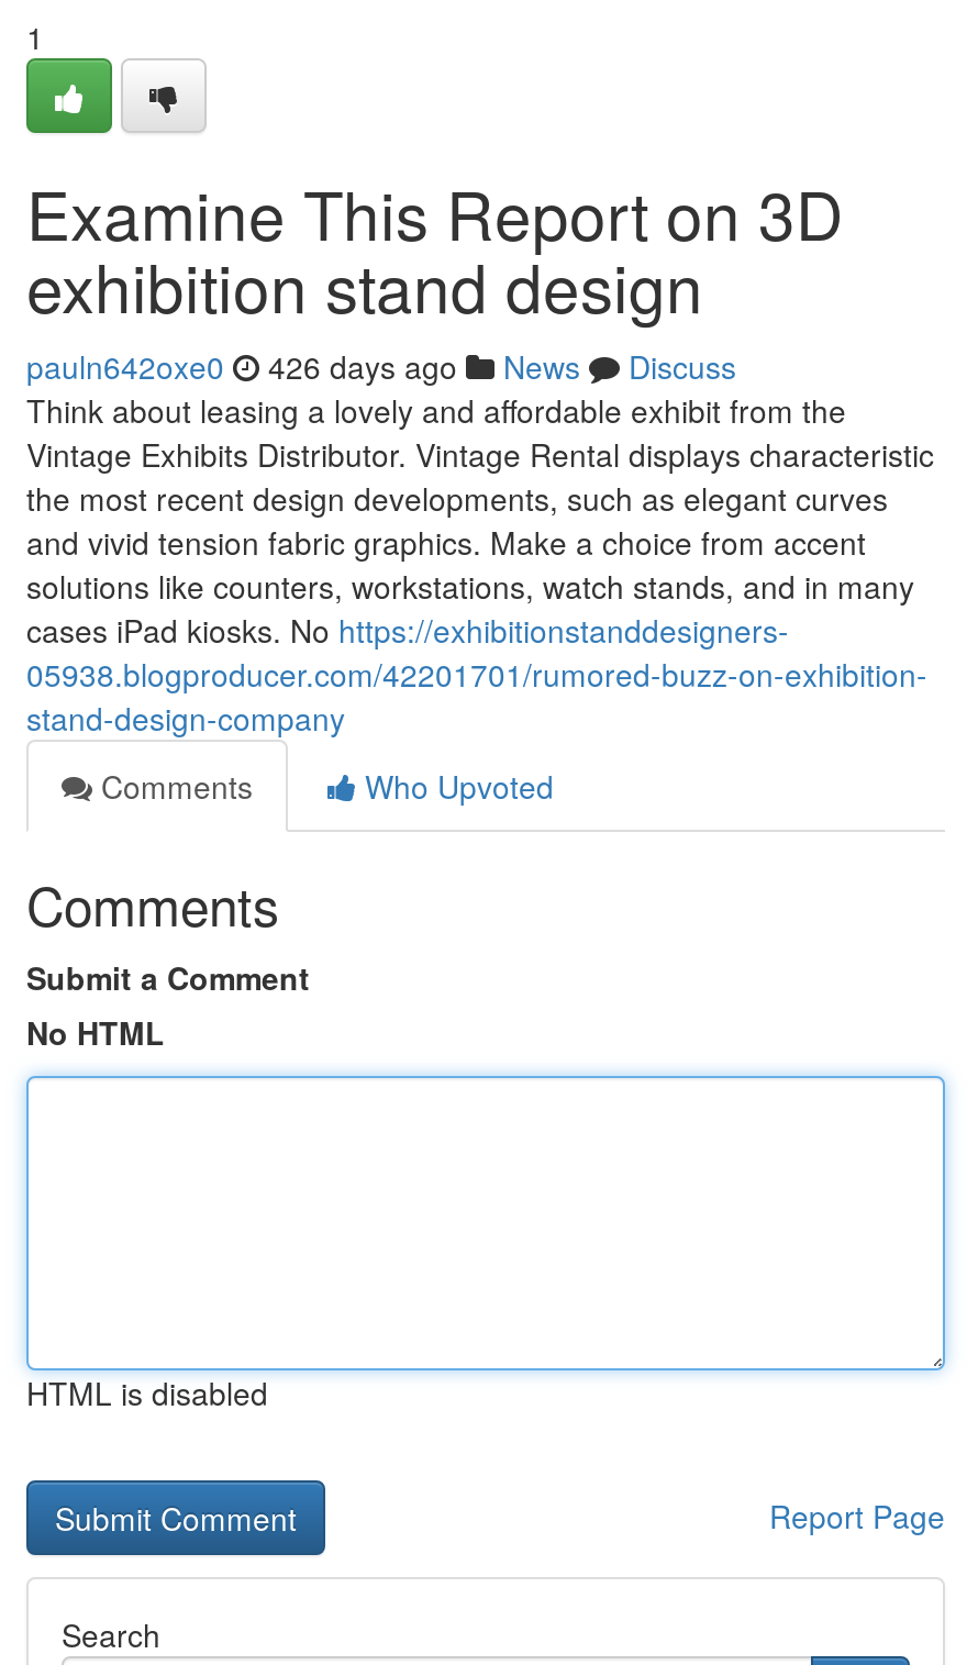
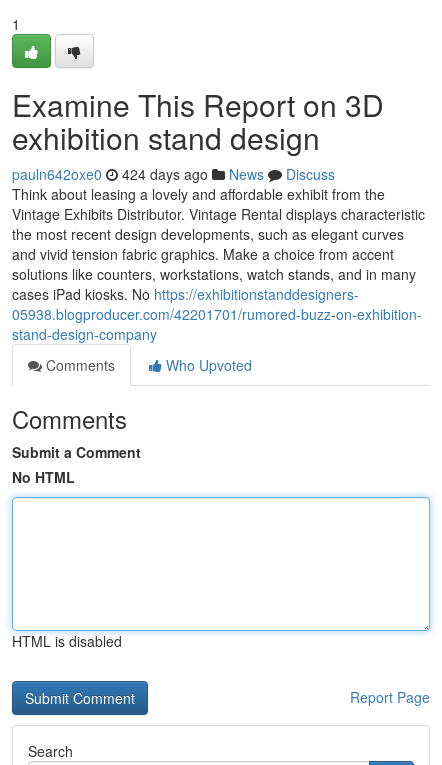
- pauln642oxe0 426 days ago News Discuss
+ pauln642oxe0 424 days ago News Discuss
